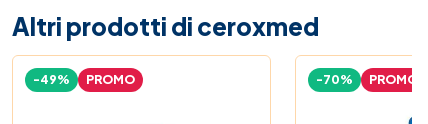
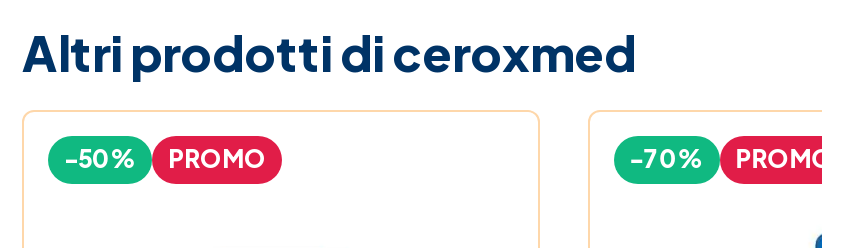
- -49% PROMO
+ -50% PROMO
